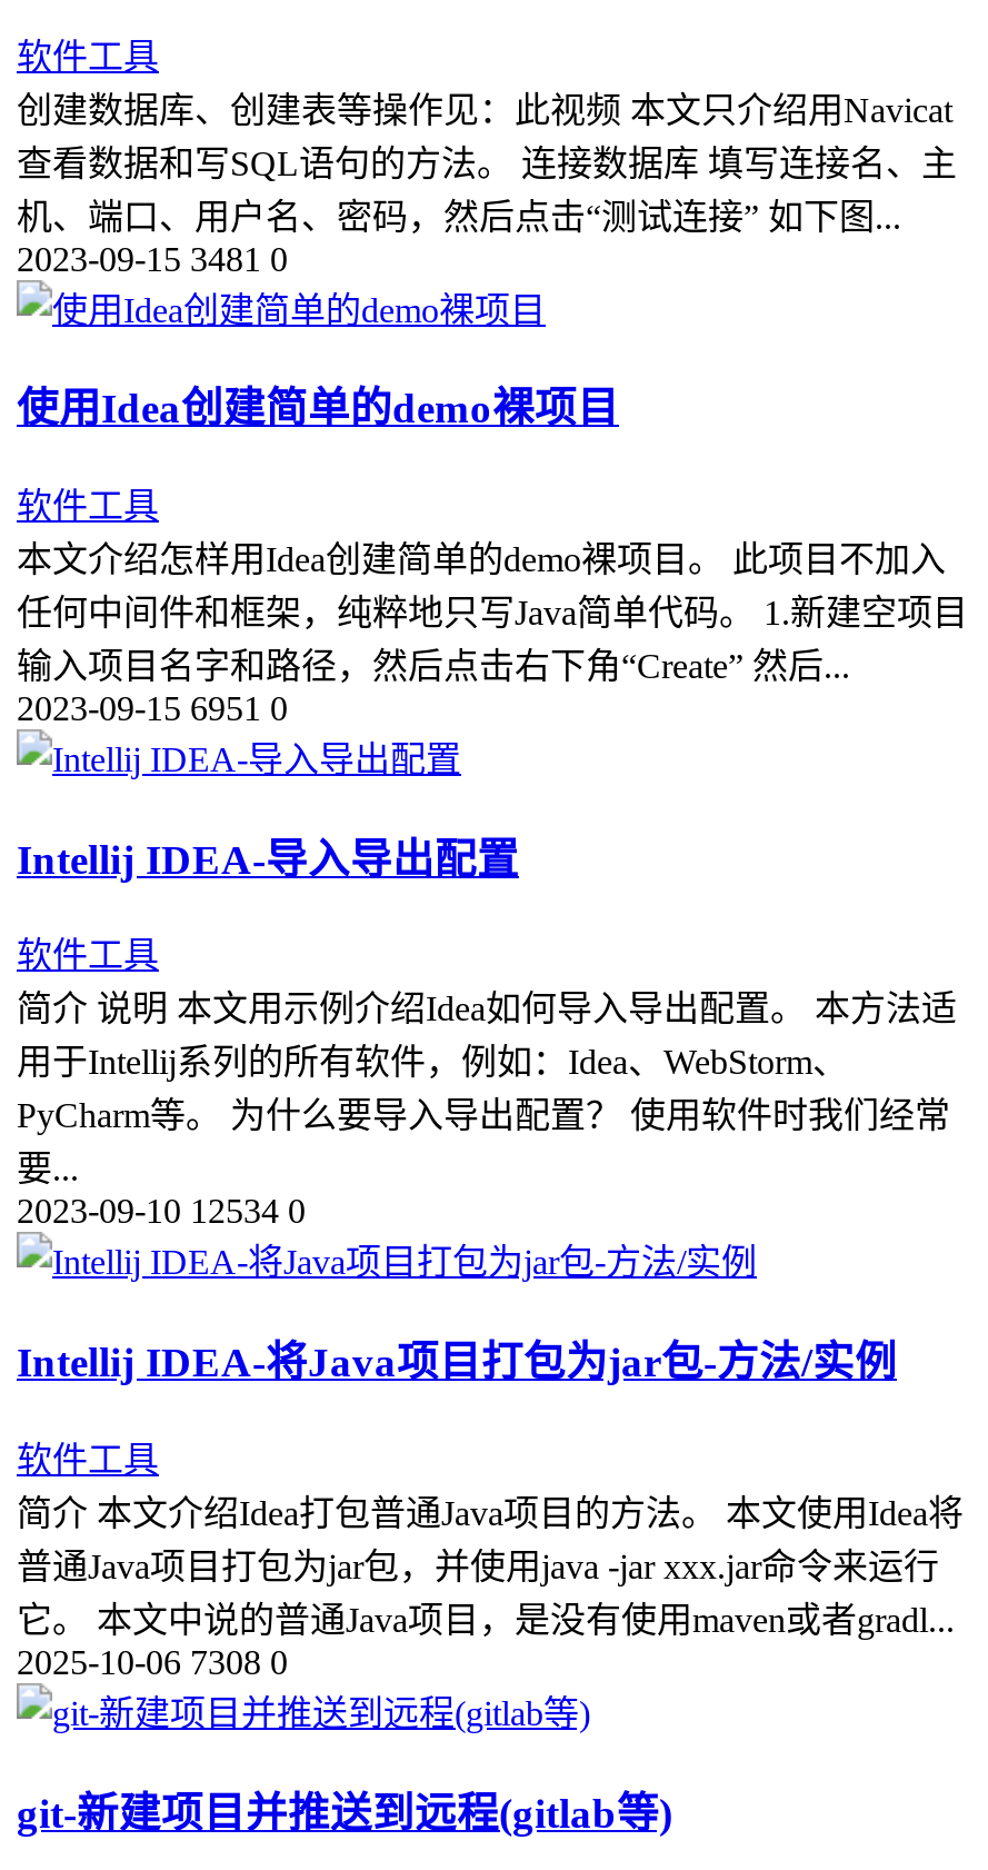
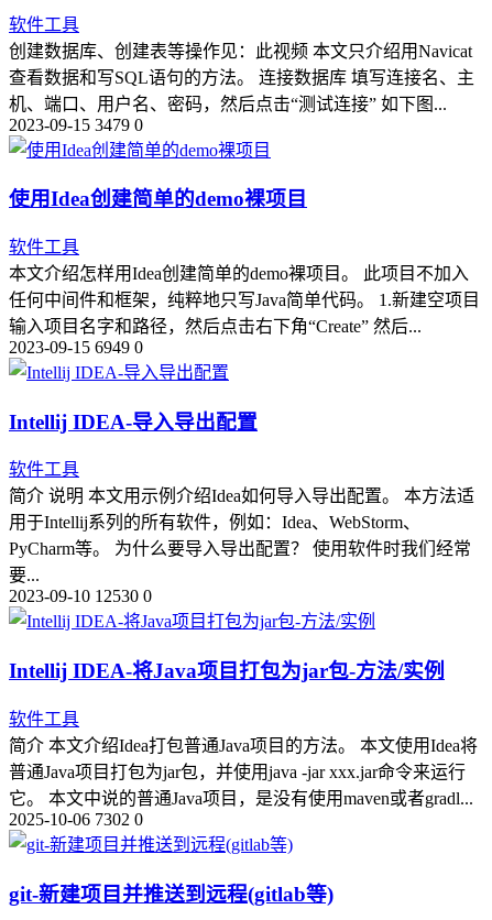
- 2023-09-15 3481 0
+ 2023-09-15 3479 0

- 2023-09-15 6951 0
+ 2023-09-15 6949 0

- 2023-09-10 12534 0
+ 2023-09-10 12530 0

- 2025-10-06 7308 0
+ 2025-10-06 7302 0
